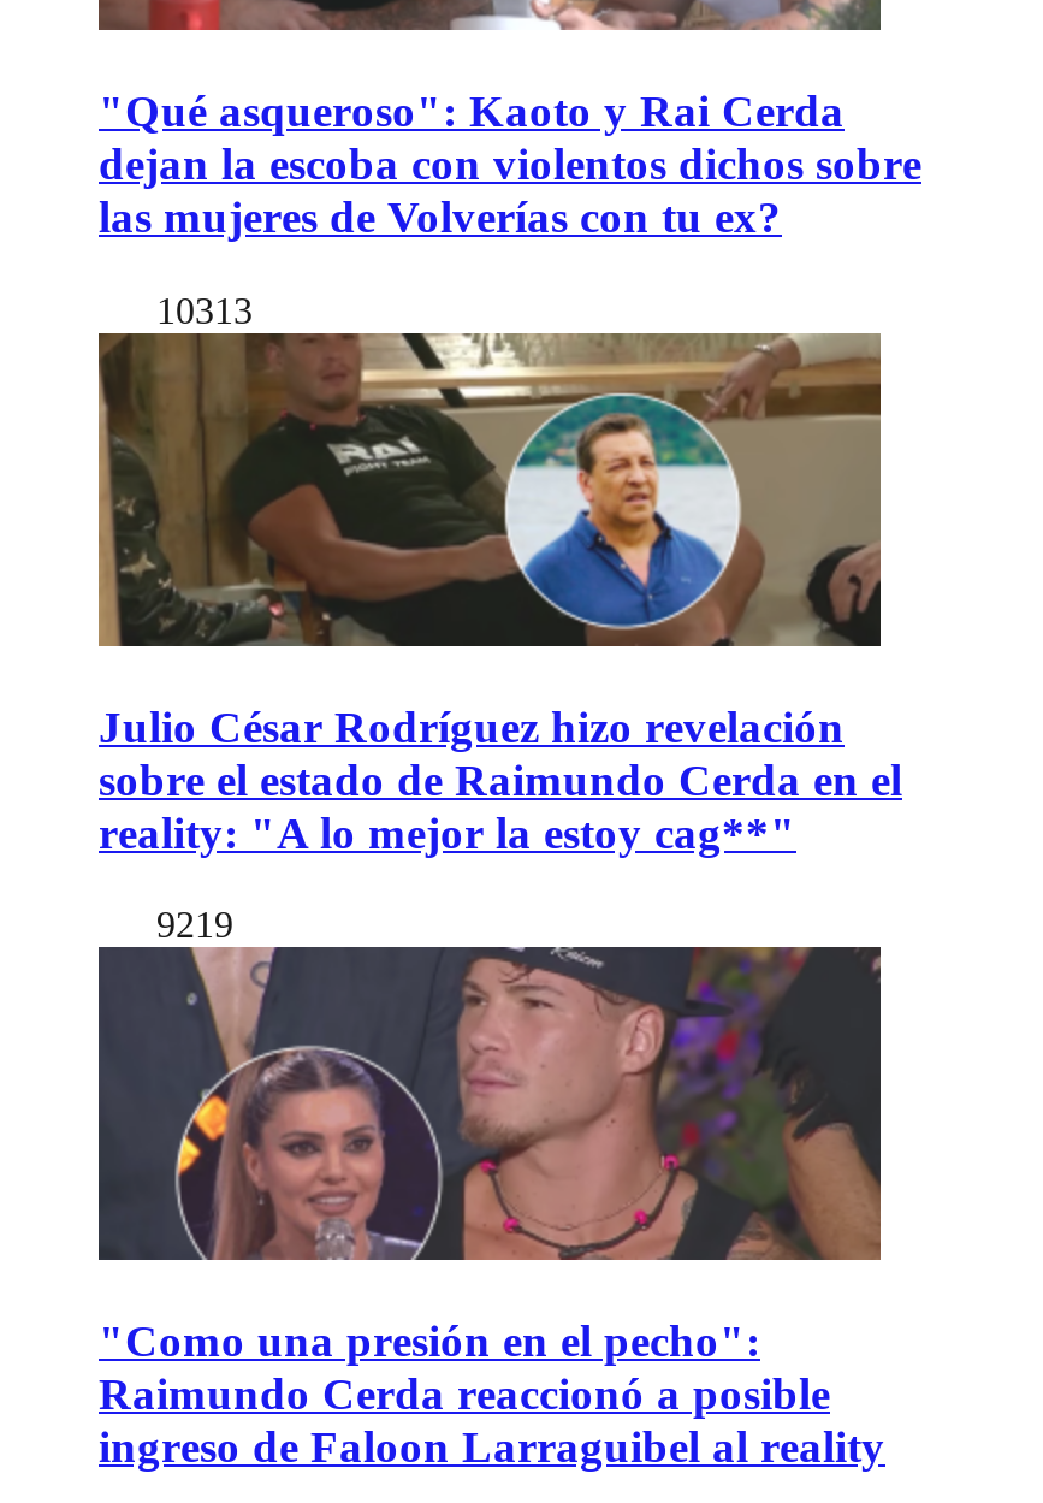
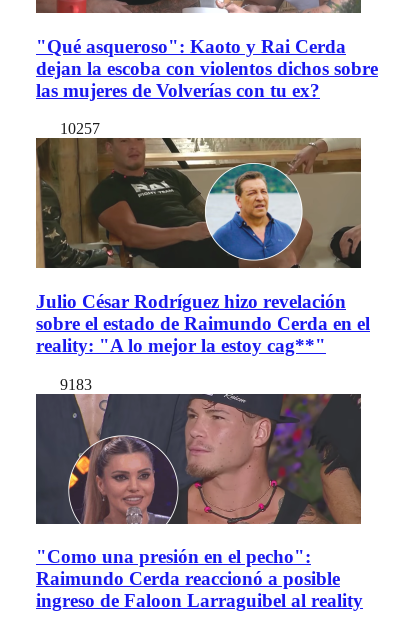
- 10313
+ 10257

- 9219
+ 9183
